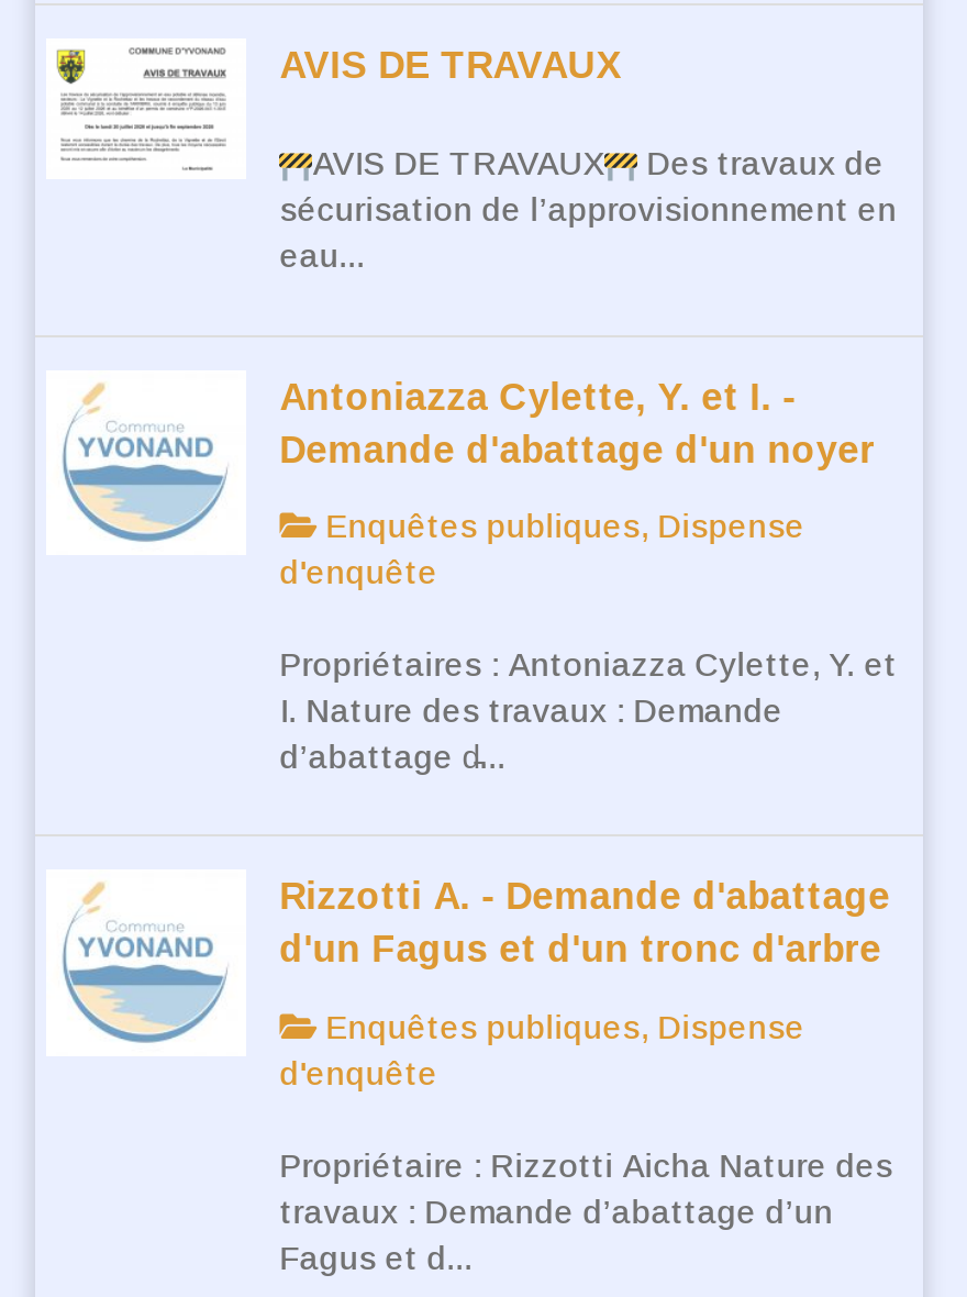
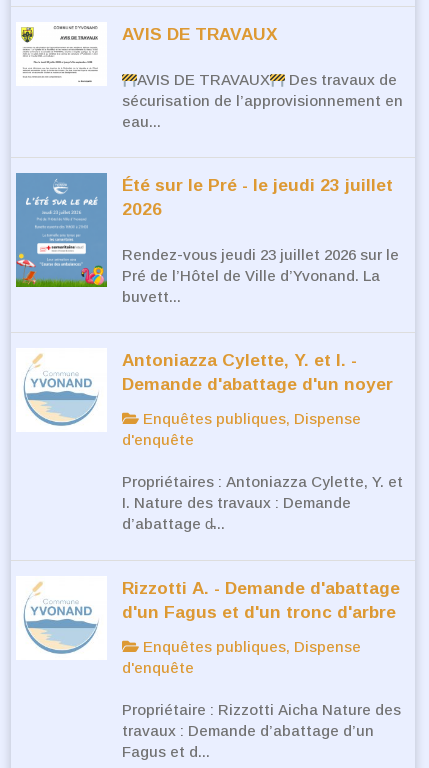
+ [image]
+ Été sur le Pré - le jeudi 23 juillet
+ 2026
+ Rendez-vous jeudi 23 juillet 2026 sur le
+ Pré de l’Hôtel de Ville d’Yvonand. La
+ buvett...
